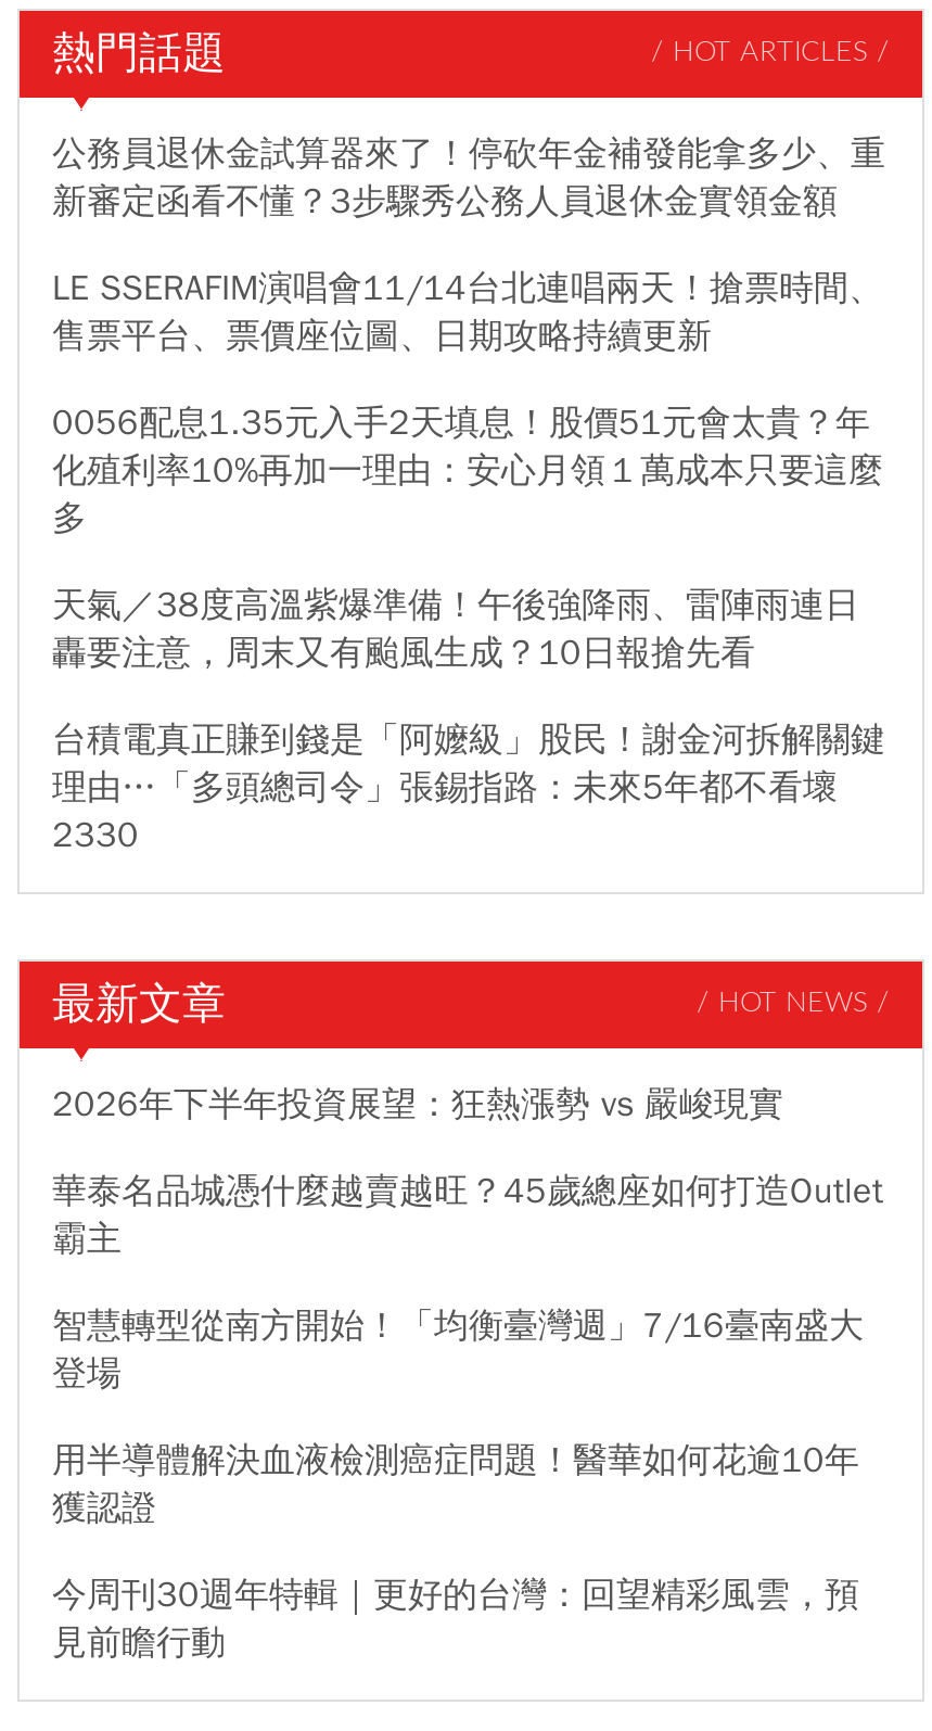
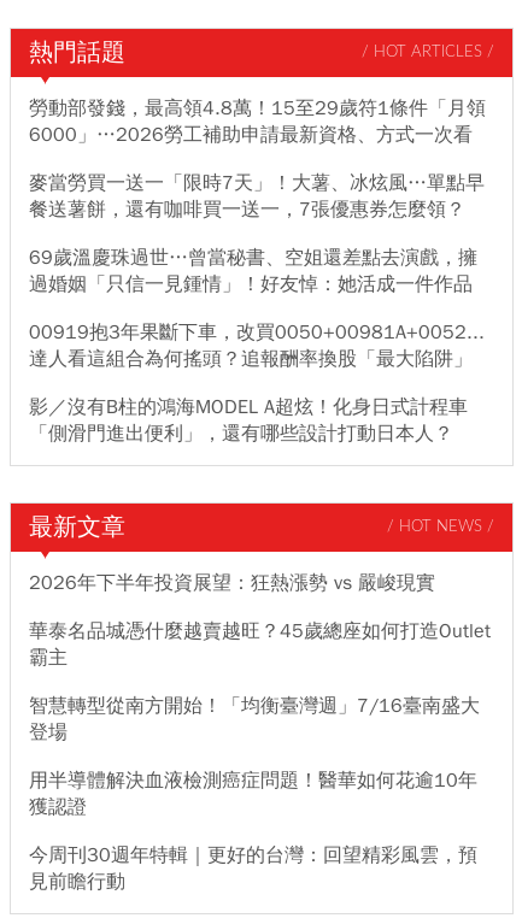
- 公務員退休金試算器來了！停砍年金補發能拿多少、重
- 新審定函看不懂？3步驟秀公務人員退休金實領金額
+ 勞動部發錢，最高領4.8萬！15至29歲符1條件「月領
+ 6000」…2026勞工補助申請最新資格、方式一次看

- LE SSERAFIM演唱會11/14台北連唱兩天！搶票時間、
- 售票平台、票價座位圖、日期攻略持續更新
+ 麥當勞買一送一「限時7天」！大薯、冰炫風…單點早
+ 餐送薯餅，還有咖啡買一送一，7張優惠券怎麼領？

- 0056配息1.35元入手2天填息！股價51元會太貴？年
- 化殖利率10%再加一理由：安心月領１萬成本只要這麼
- 多
+ 69歲溫慶珠過世…曾當秘書、空姐還差點去演戲，擁
+ 過婚姻「只信一見鍾情」！好友悼：她活成一件作品

- 天氣／38度高溫紫爆準備！午後強降雨、雷陣雨連日
- 轟要注意，周末又有颱風生成？10日報搶先看
+ 00919抱3年果斷下車，改買0050+00981A+0052...
+ 達人看這組合為何搖頭？追報酬率換股「最大陷阱」

- 台積電真正賺到錢是「阿嬤級」股民！謝金河拆解關鍵
- 理由…「多頭總司令」張錫指路：未來5年都不看壞
- 2330
+ 影／沒有B柱的鴻海MODEL A超炫！化身日式計程車
+ 「側滑門進出便利」，還有哪些設計打動日本人？
